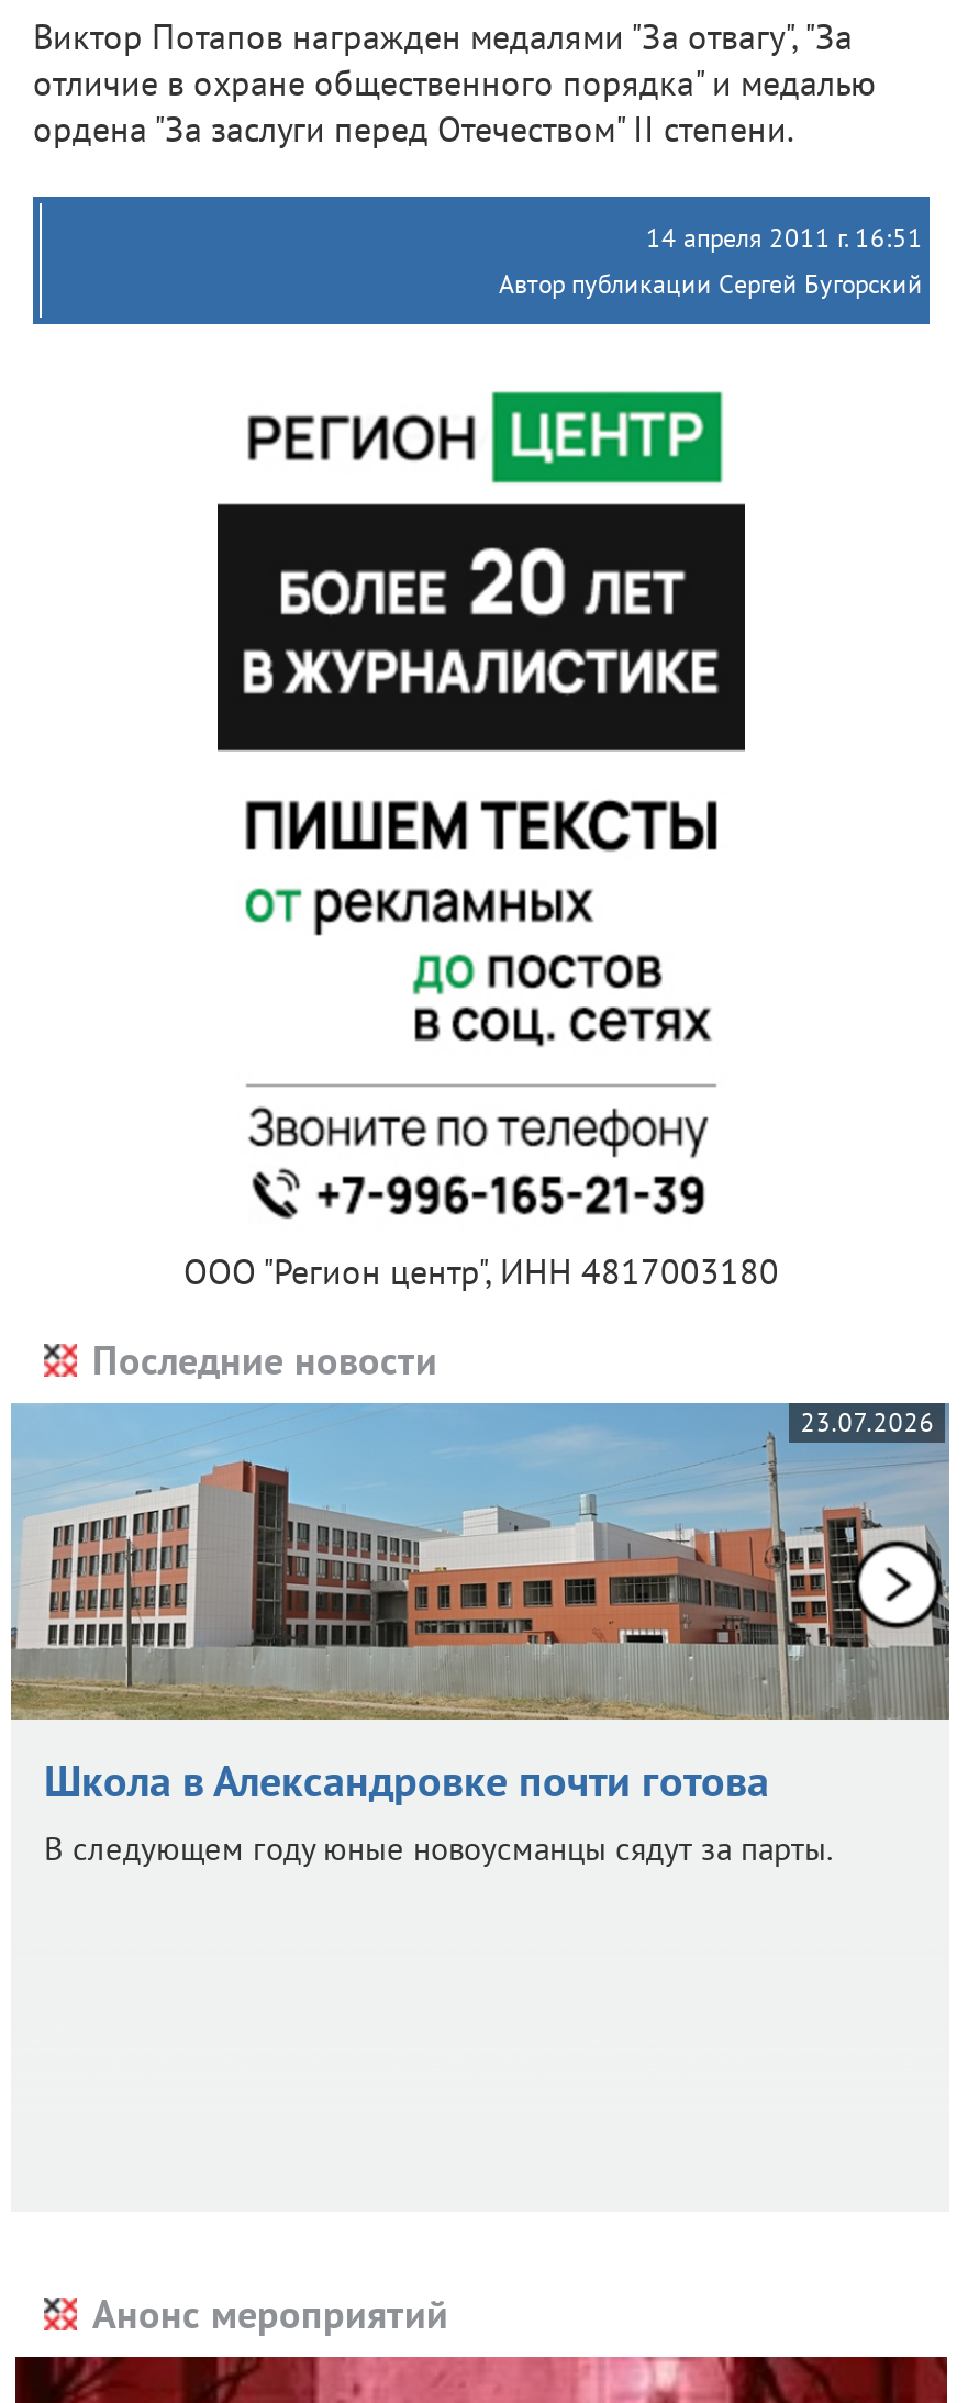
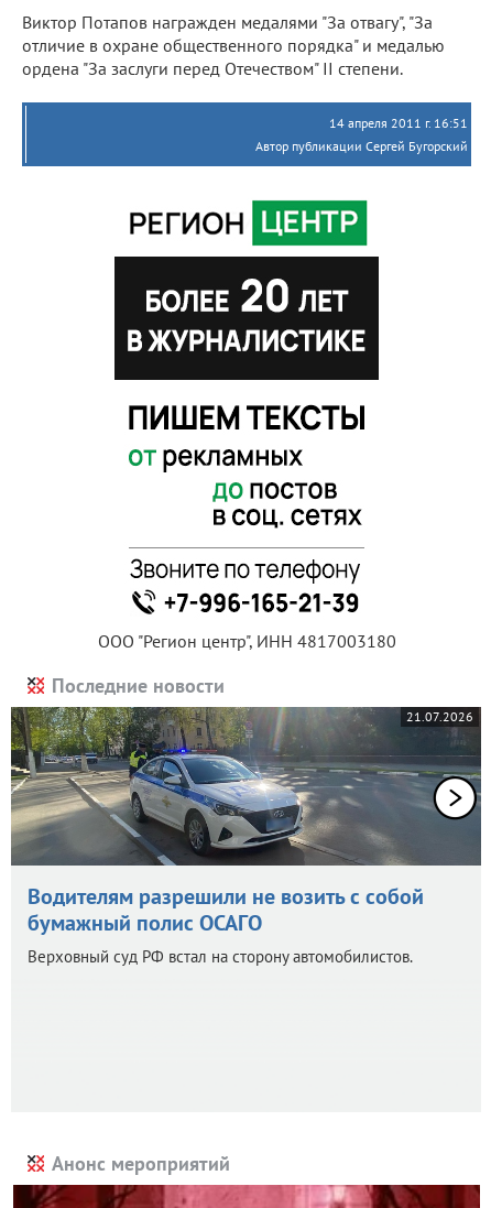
- [image]
- 23.07.2026
+ [image]
+ 21.07.2026

- Школа в Александровке почти готова
- В следующем году юные новоусманцы сядут за парты.
+ Водителям разрешили не возить с собой
+ бумажный полис ОСАГО
+ Верховный суд РФ встал на сторону автомобилистов.
